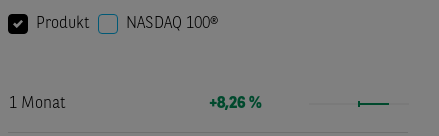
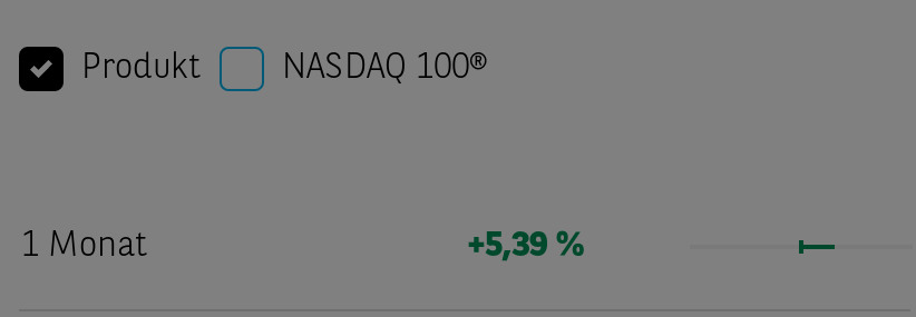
- +8,26 %
+ +5,39 %
